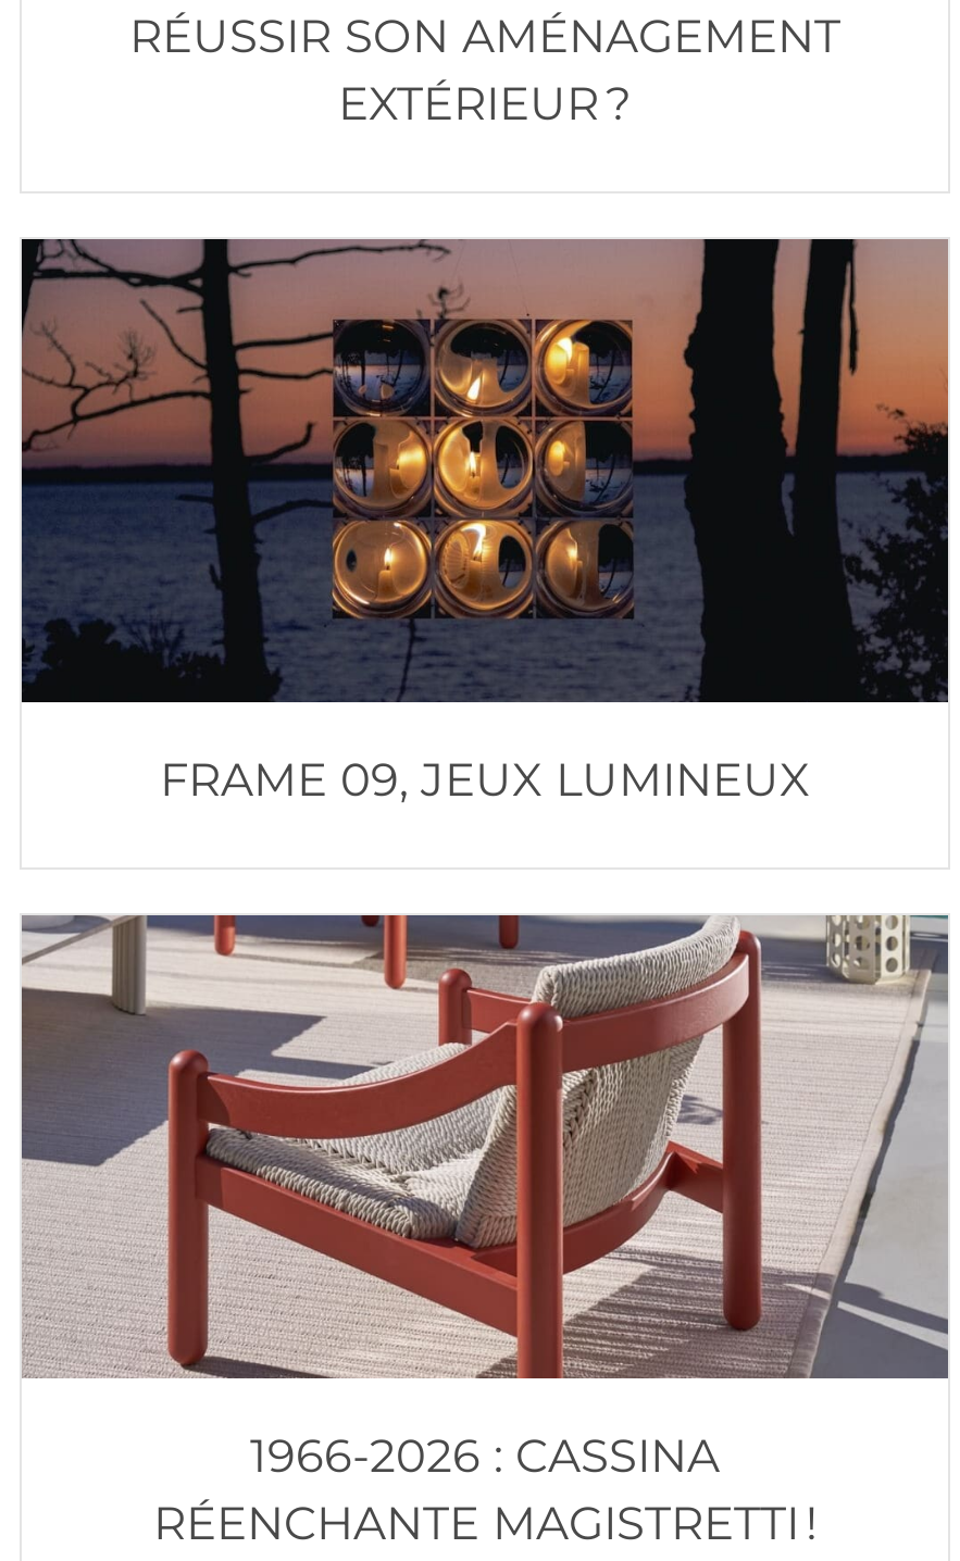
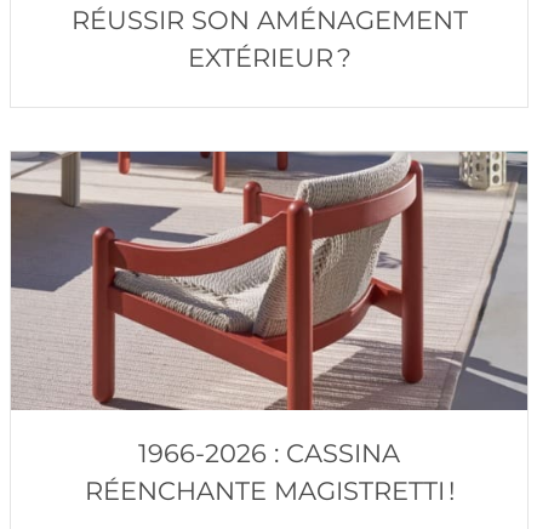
- [image]
- FRAME 09, JEUX LUMINEUX
